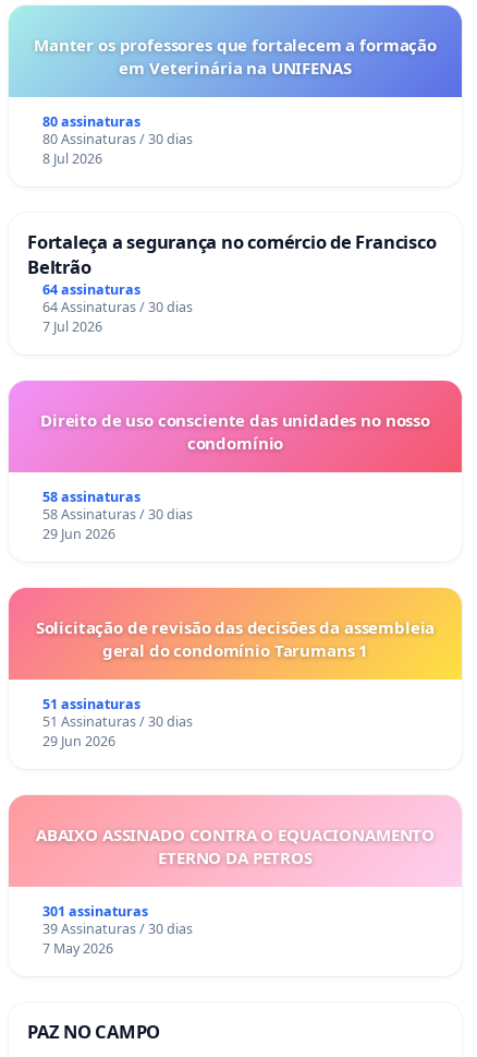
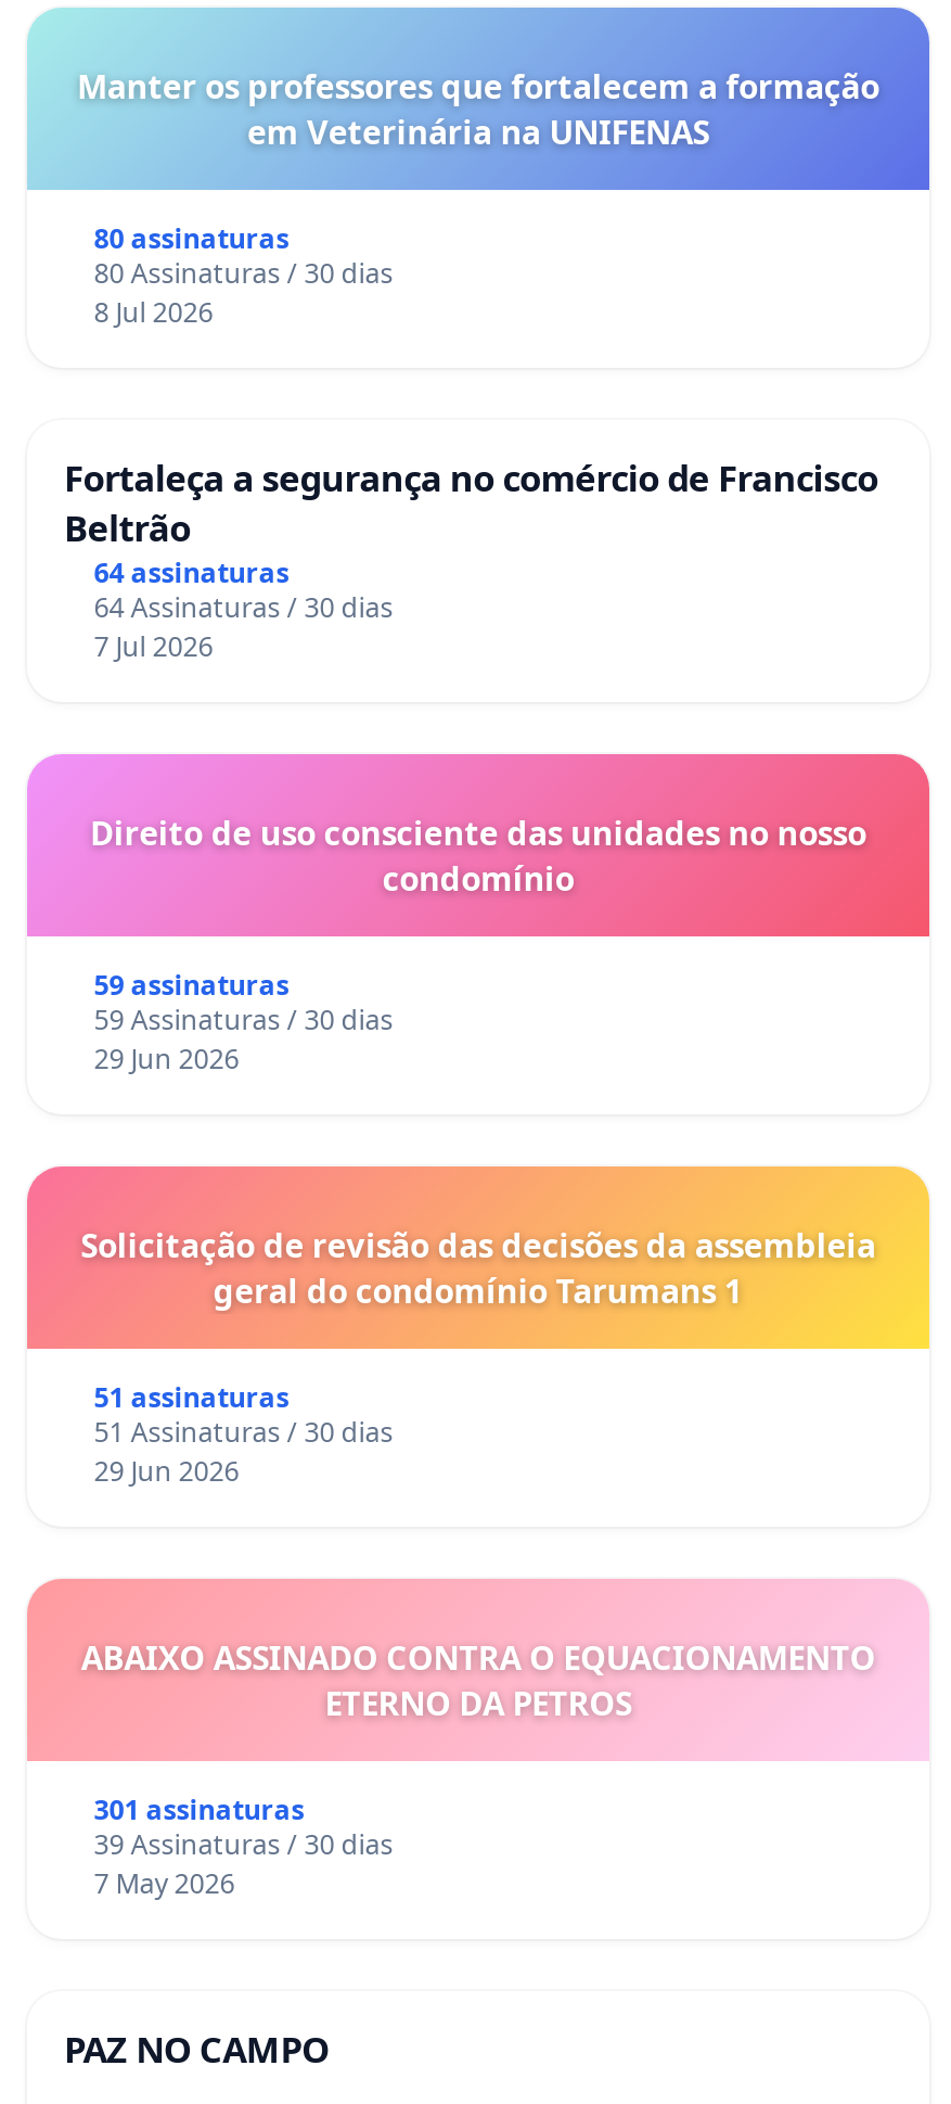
- 58 assinaturas
+ 59 assinaturas

- 58 Assinaturas / 30 dias
+ 59 Assinaturas / 30 dias
